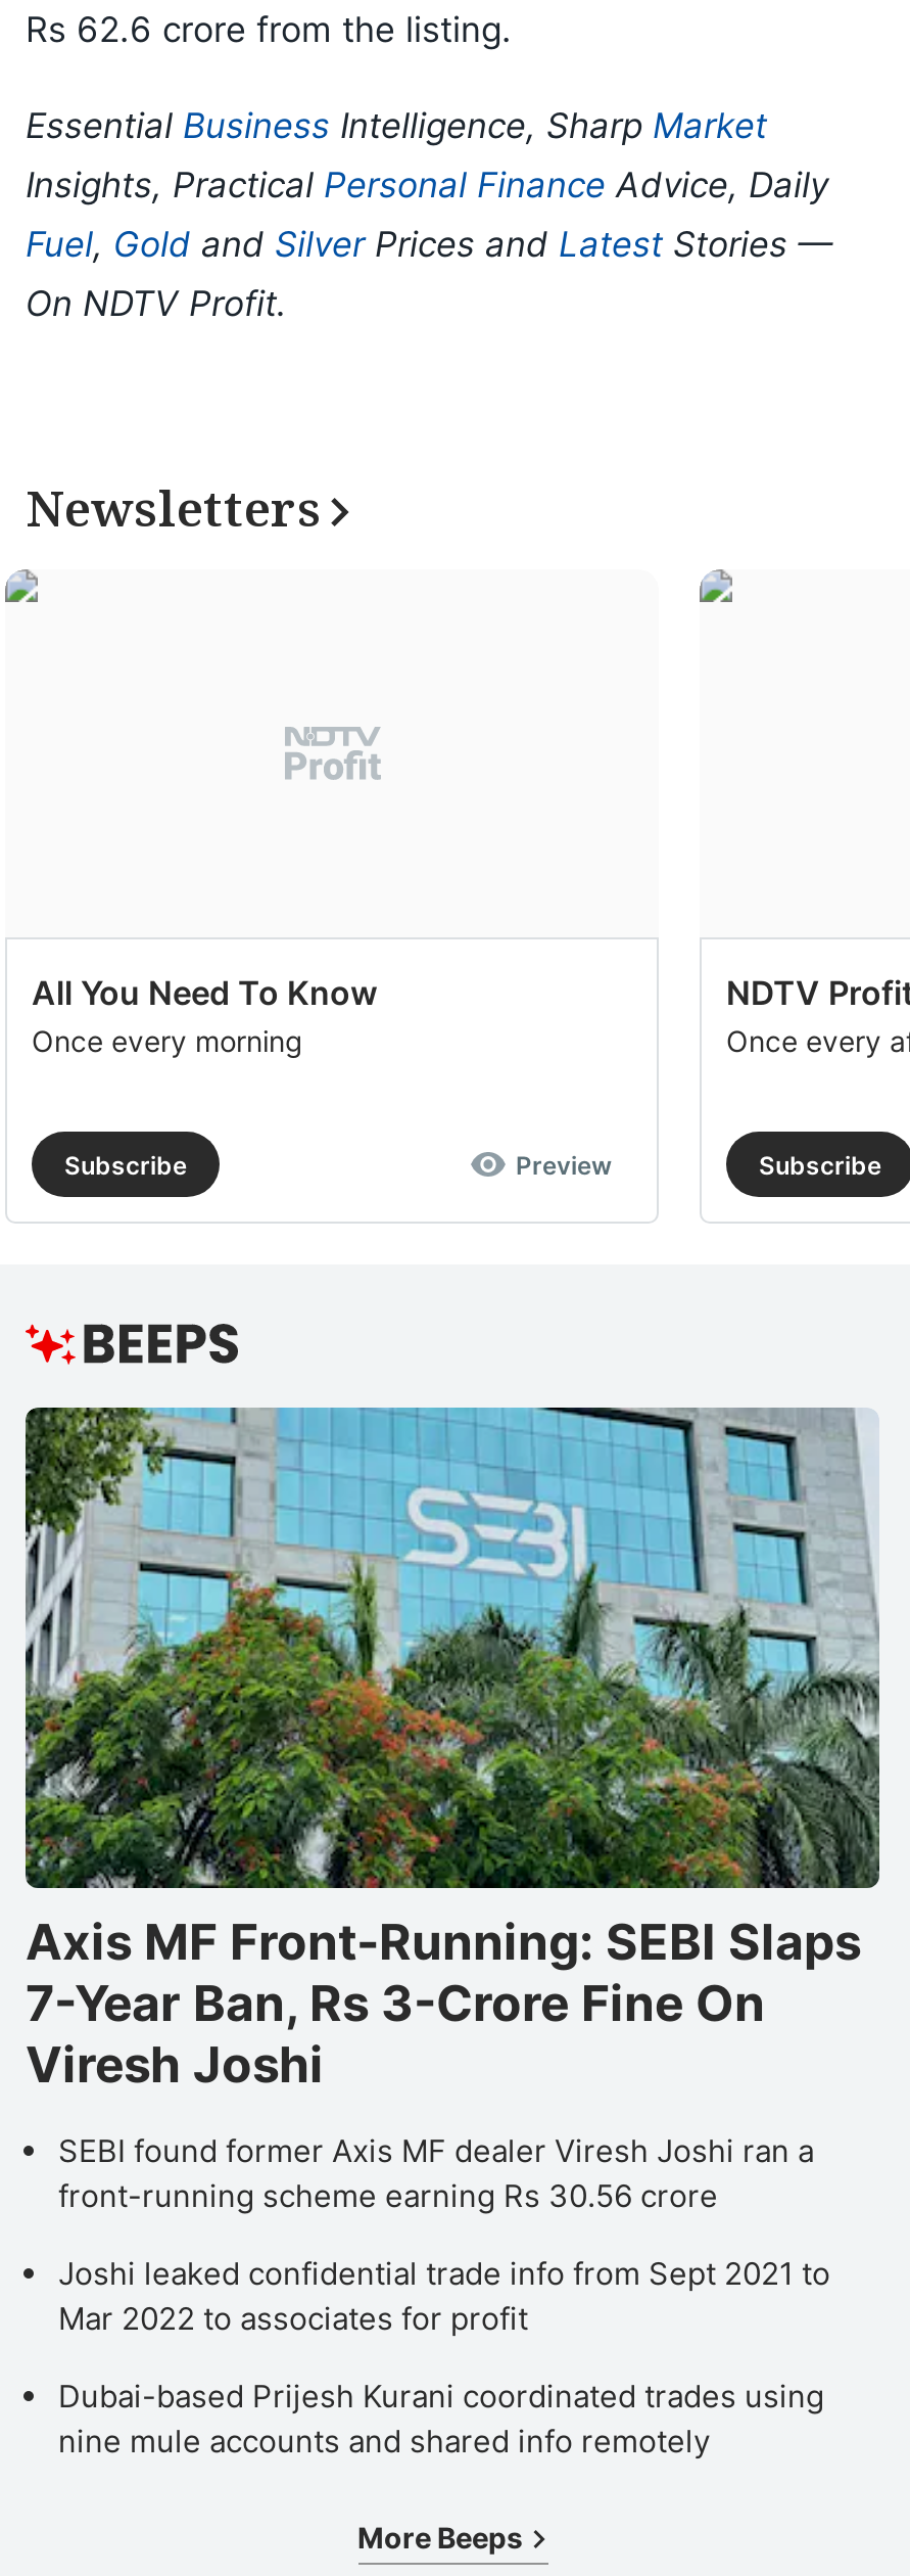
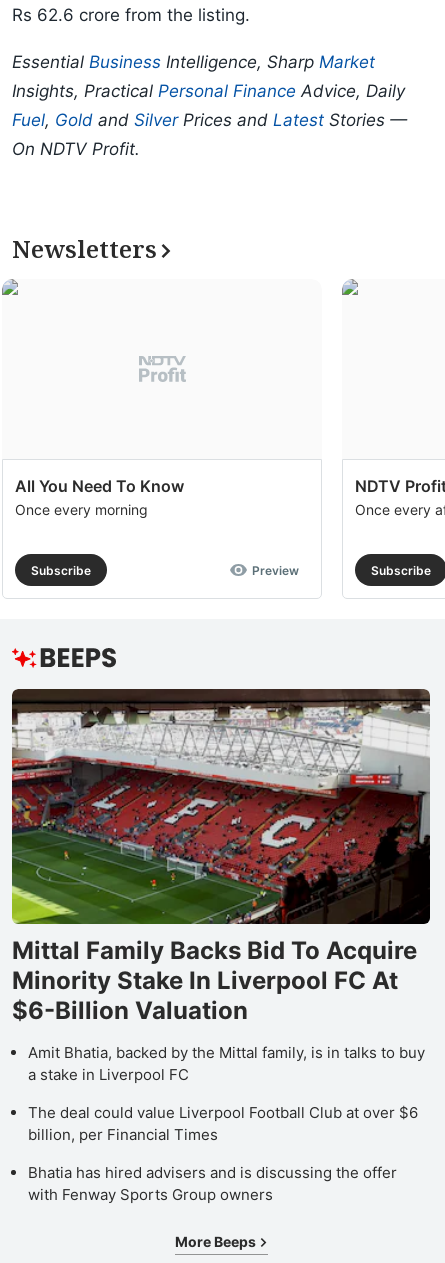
- [image]
- Axis MF Front-Running: SEBI Slaps
- 7-Year Ban, Rs 3-Crore Fine On
- Viresh Joshi
+ [image]
+ Mittal Family Backs Bid To Acquire
+ Minority Stake In Liverpool FC At
+ $6-Billion Valuation

- SEBI found former Axis MF dealer Viresh Joshi ran a
- front-running scheme earning Rs 30.56 crore
+ Amit Bhatia, backed by the Mittal family, is in talks to buy
+ a stake in Liverpool FC

- Joshi leaked confidential trade info from Sept 2021 to
- Mar 2022 to associates for profit
+ The deal could value Liverpool Football Club at over $6
+ billion, per Financial Times

- Dubai-based Prijesh Kurani coordinated trades using
- nine mule accounts and shared info remotely
+ Bhatia has hired advisers and is discussing the offer
+ with Fenway Sports Group owners
